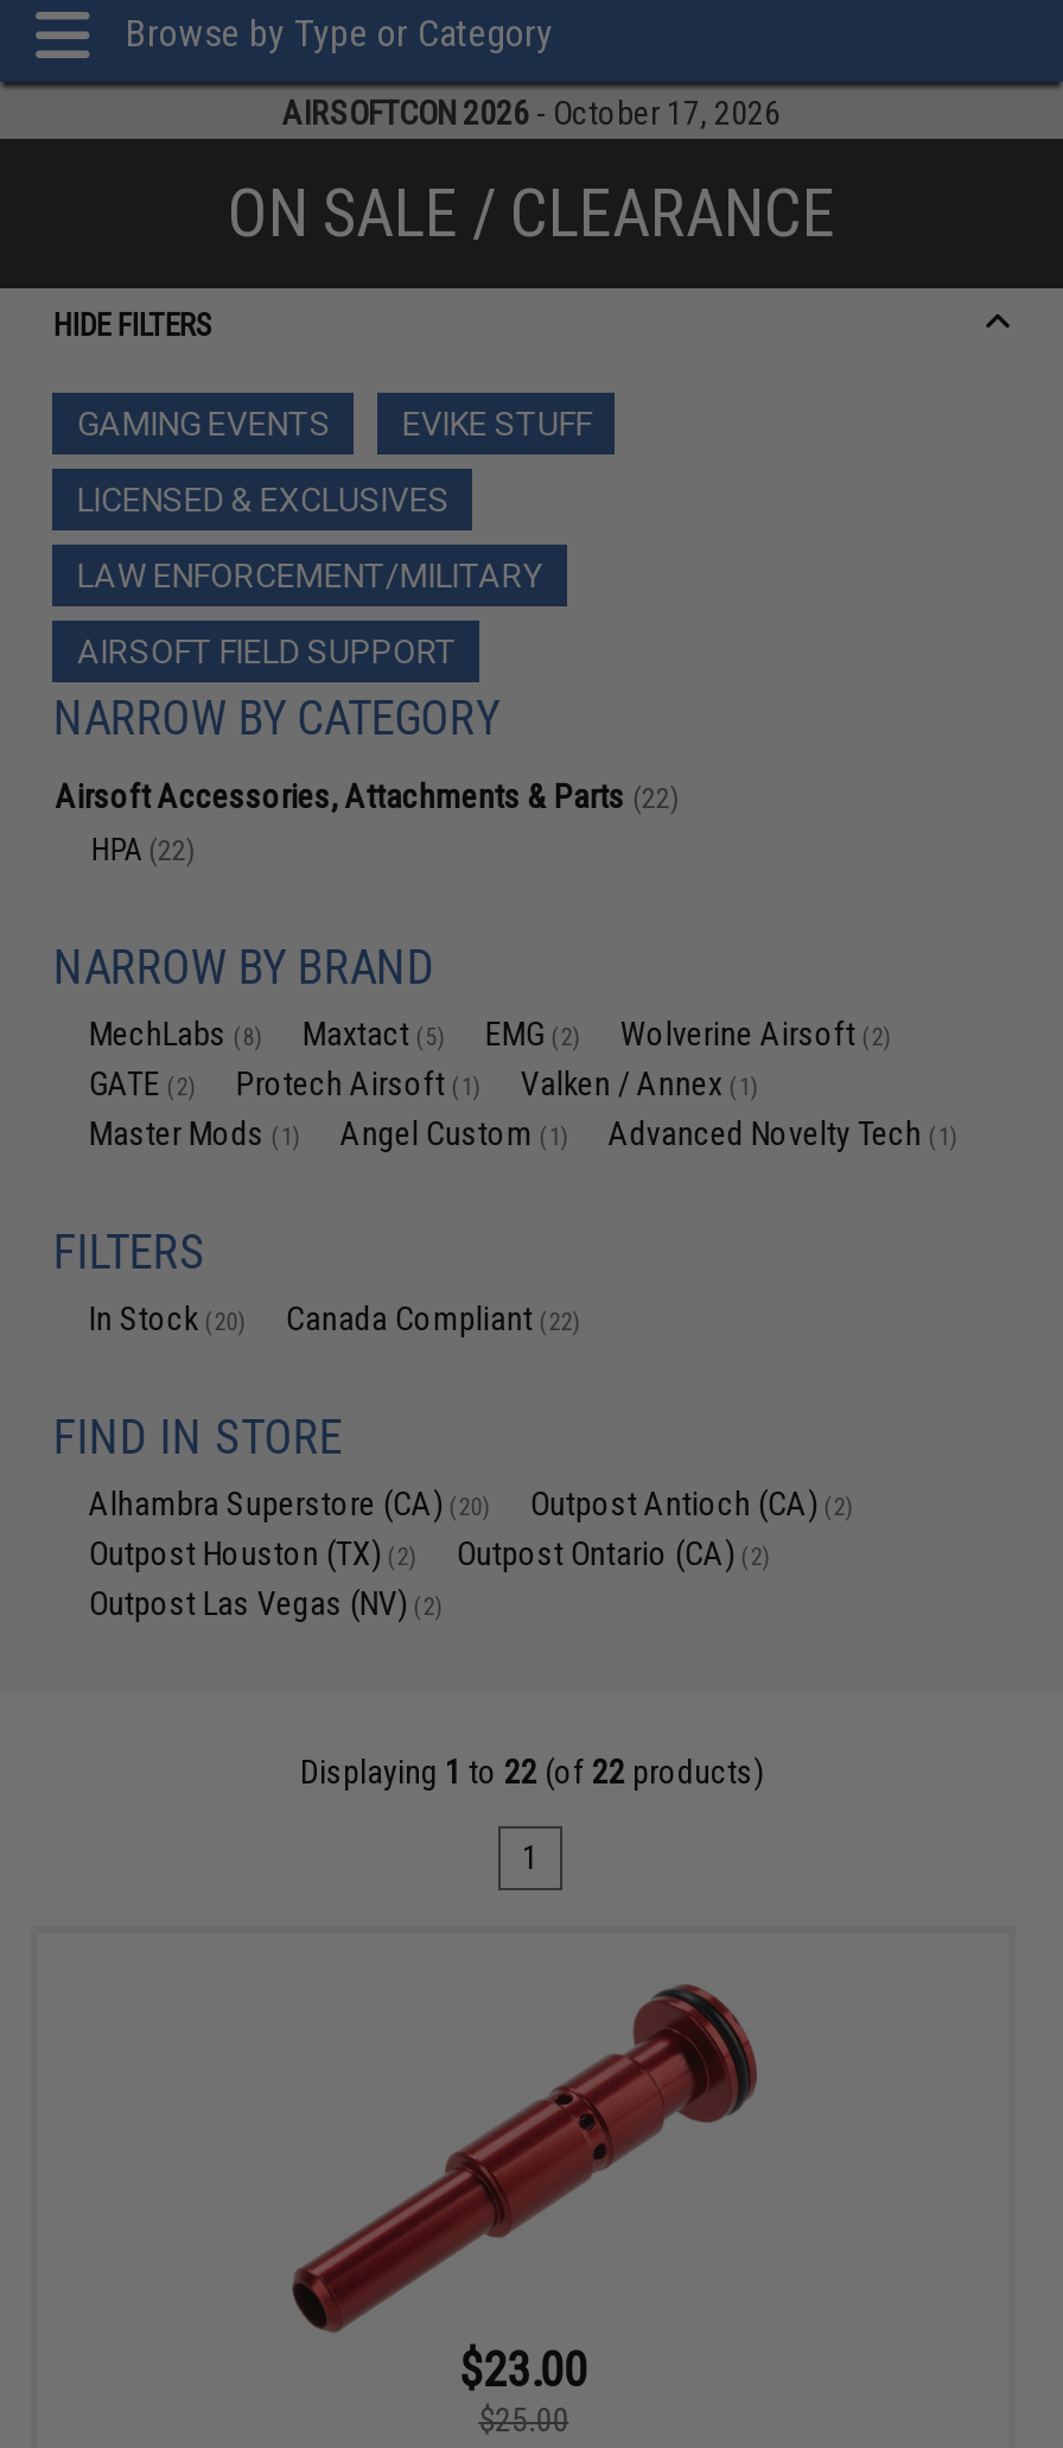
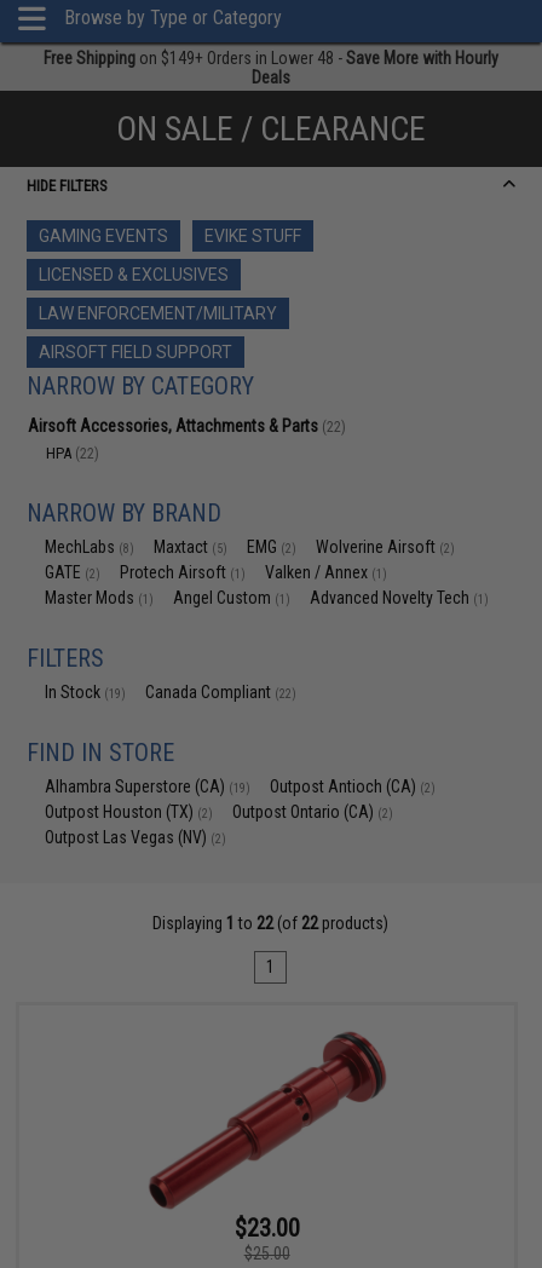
- AIRSOFTCON 2026 - October 17, 2026
+ Free Shipping on $149+ Orders in Lower 48 - Save More with Hourly
+ Deals

- In Stock (20) Canada Compliant (22)
+ In Stock (19) Canada Compliant (22)

- Alhambra Superstore (CA) (20)
+ Alhambra Superstore (CA) (19)
